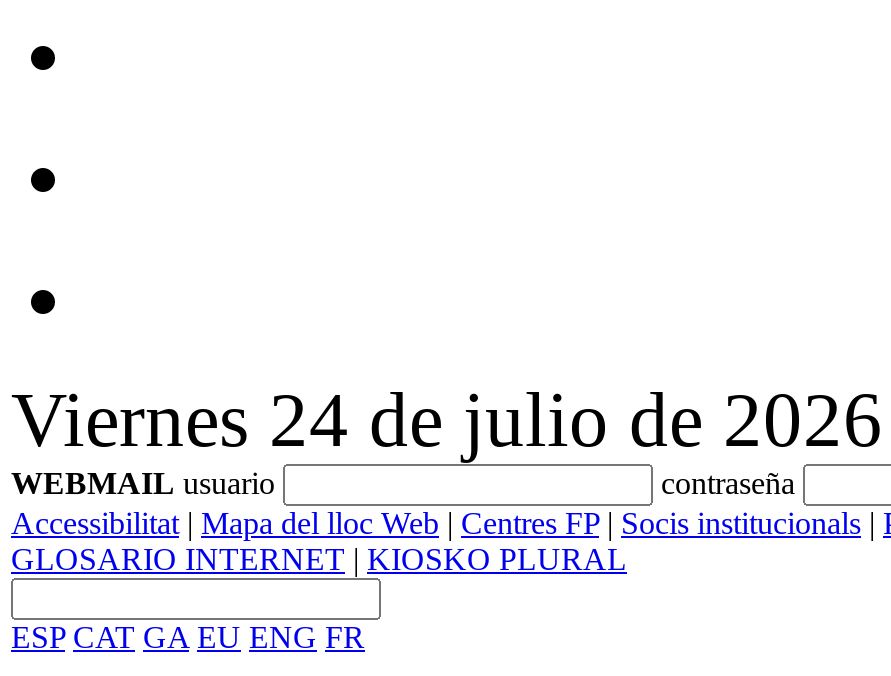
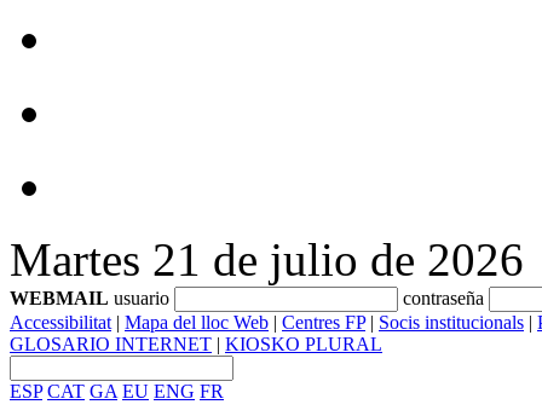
- Viernes 24 de julio de 2026
+ Martes 21 de julio de 2026
